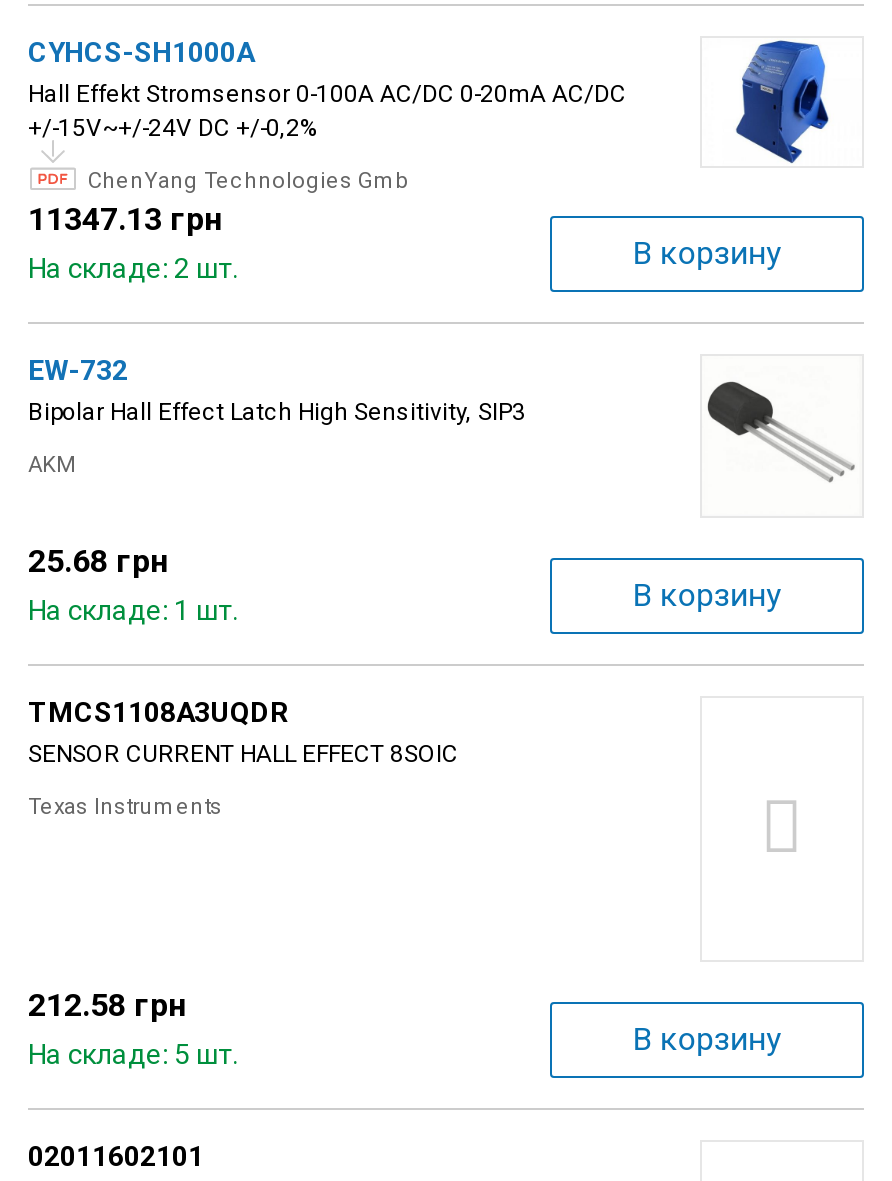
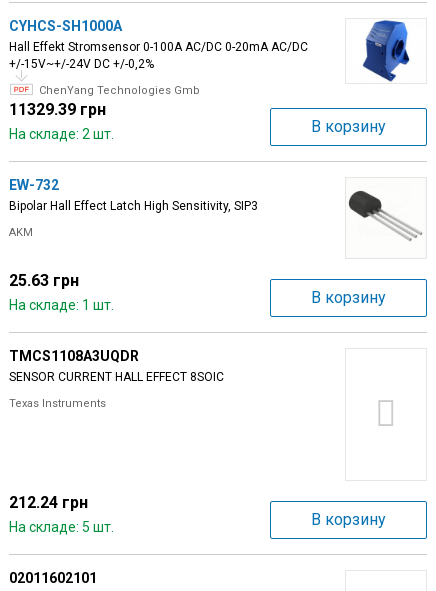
- 11347.13 грн
+ 11329.39 грн

- 25.68 грн
+ 25.63 грн

- 212.58 грн
+ 212.24 грн
